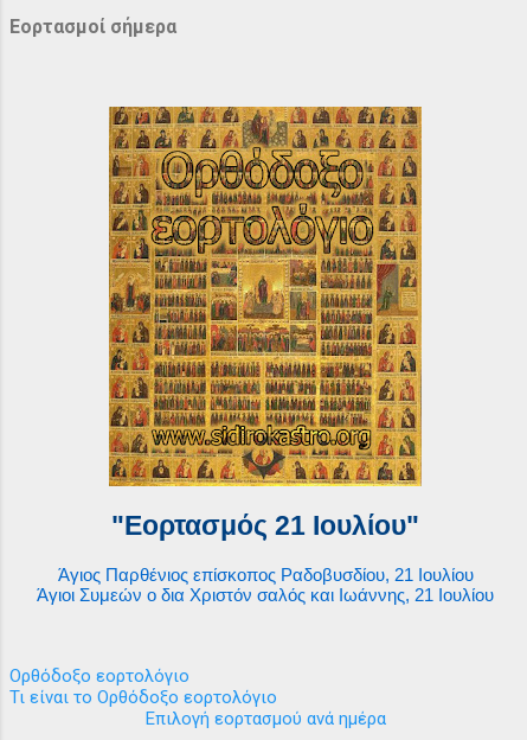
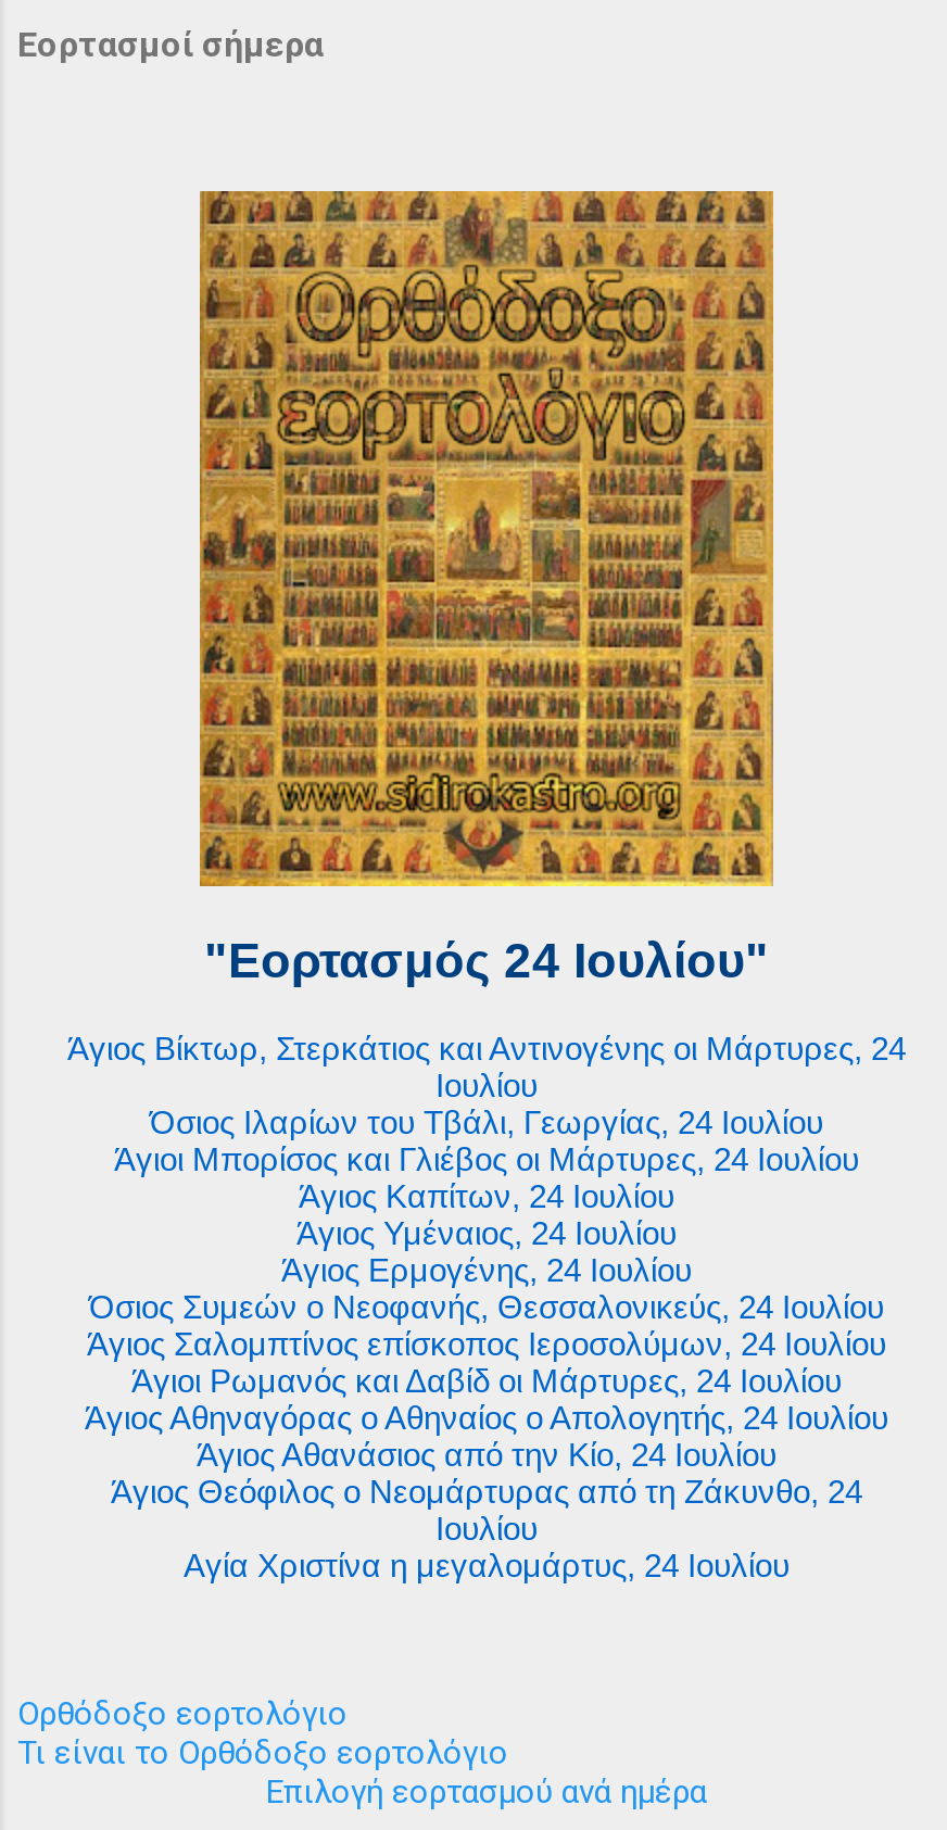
- "Εορτασμός 21 Ιουλίου"
+ "Εορτασμός 24 Ιουλίου"

- Άγιος Παρθένιος επίσκοπος Ραδοβυσδίου, 21 Ιουλίου
- Άγιοι Συμεών ο δια Χριστόν σαλός και Ιωάννης, 21 Ιουλίου
+ Άγιος Βίκτωρ, Στερκάτιος και Αντινογένης οι Μάρτυρες, 24
+ Ιουλίου
+ Όσιος Ιλαρίων του Τβάλι, Γεωργίας, 24 Ιουλίου
+ Άγιοι Μπορίσος και Γλιέβος οι Μάρτυρες, 24 Ιουλίου
+ Άγιος Καπίτων, 24 Ιουλίου
+ Άγιος Υμέναιος, 24 Ιουλίου
+ Άγιος Ερμογένης, 24 Ιουλίου
+ Όσιος Συμεών ο Νεοφανής, Θεσσαλονικεύς, 24 Ιουλίου
+ Άγιος Σαλομπτίνος επίσκοπος Ιεροσολύμων, 24 Ιουλίου
+ Άγιοι Ρωμανός και Δαβίδ οι Μάρτυρες, 24 Ιουλίου
+ Άγιος Αθηναγόρας ο Αθηναίος ο Απολογητής, 24 Ιουλίου
+ Άγιος Αθανάσιος από την Κίο, 24 Ιουλίου
+ Άγιος Θεόφιλος ο Νεομάρτυρας από τη Ζάκυνθο, 24
+ Ιουλίου
+ Αγία Χριστίνα η μεγαλομάρτυς, 24 Ιουλίου
